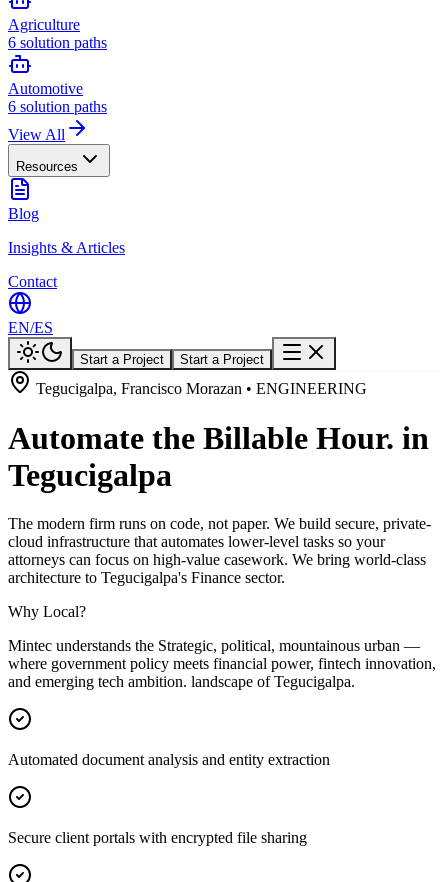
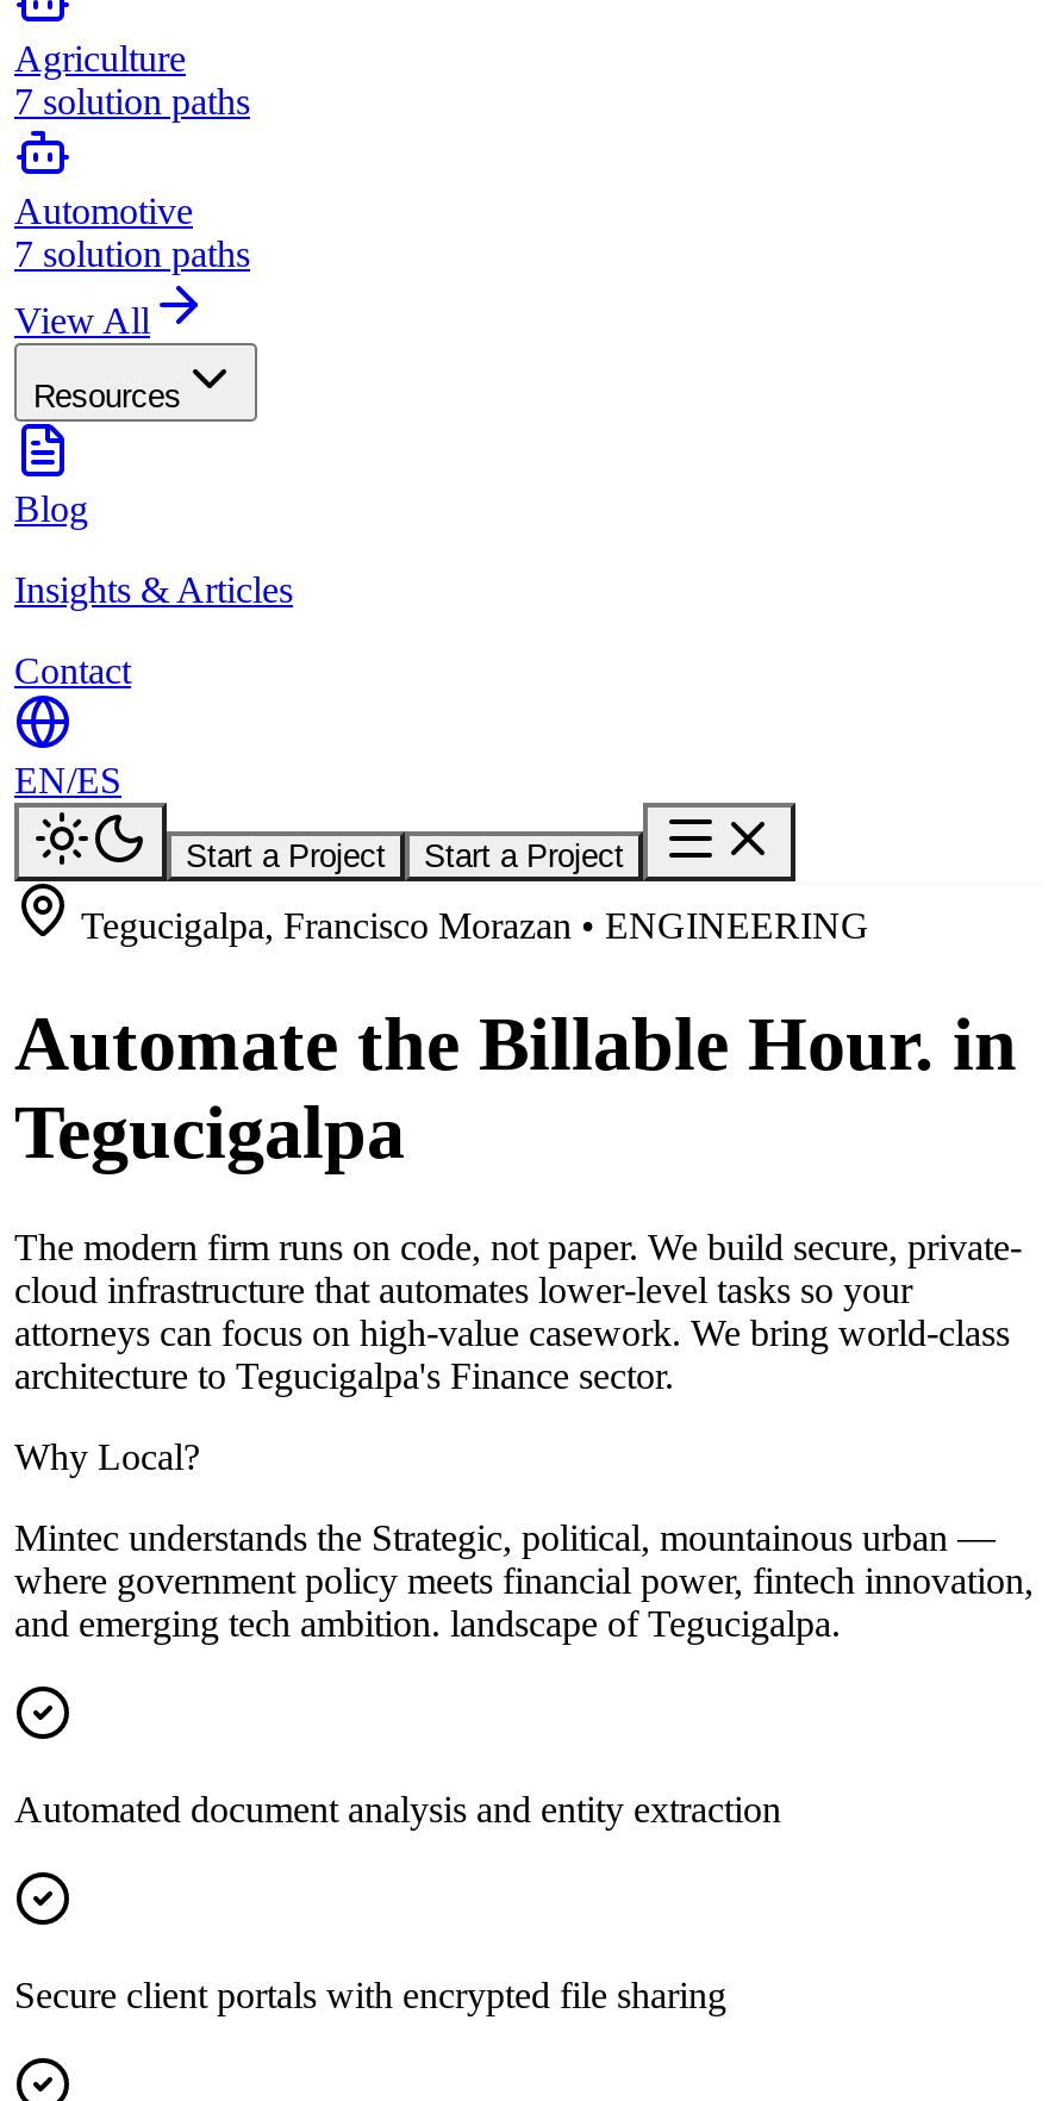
- 6 solution paths
+ 7 solution paths

- 6 solution paths
+ 7 solution paths
